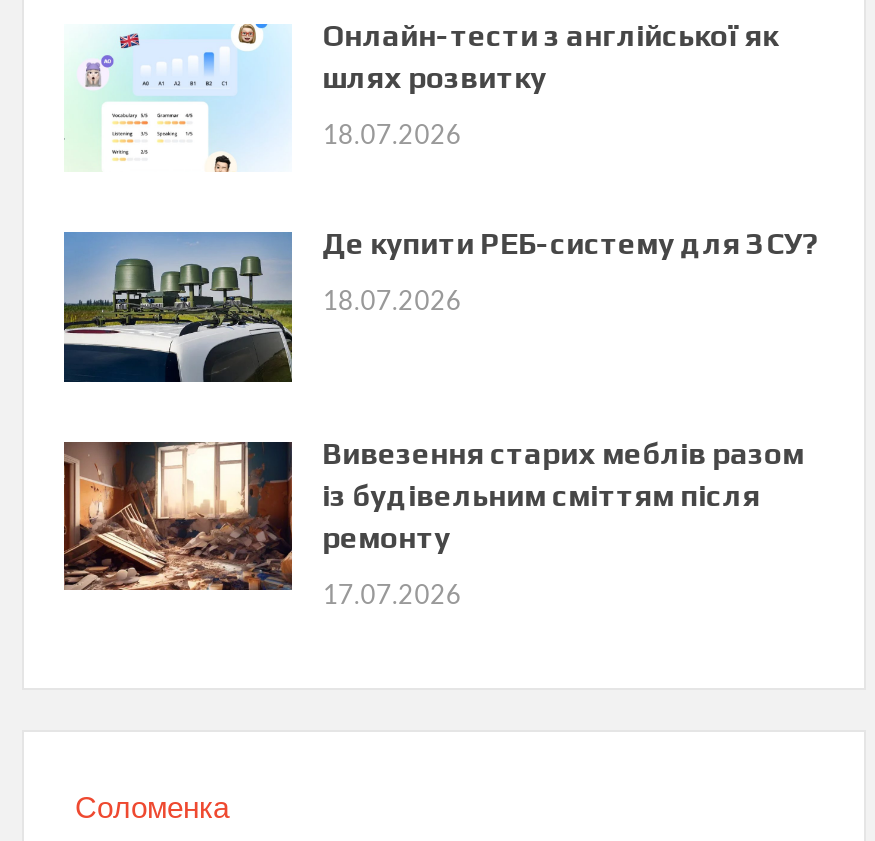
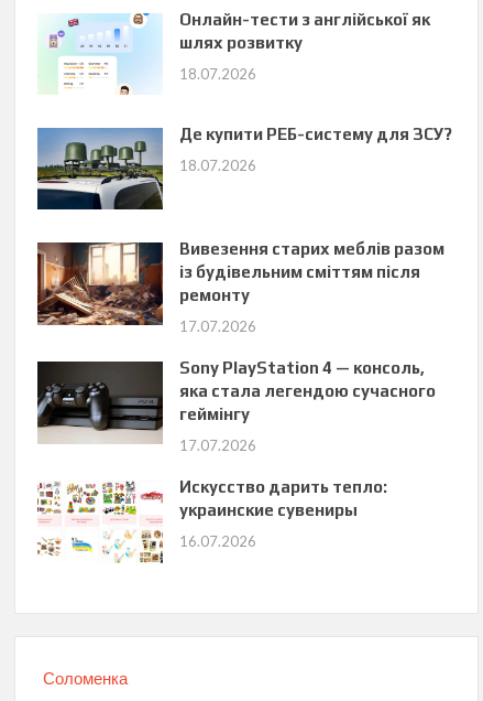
+ [image]
+ Sony PlayStation 4 — консоль,
+ яка стала легендою сучасного
+ геймінгу
+ 17.07.2026
+ Искусство дарить тепло:
+ украинские сувениры
+ 16.07.2026

+ [image]
